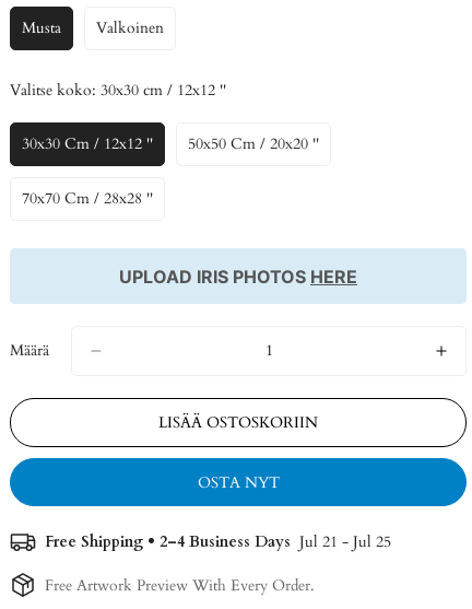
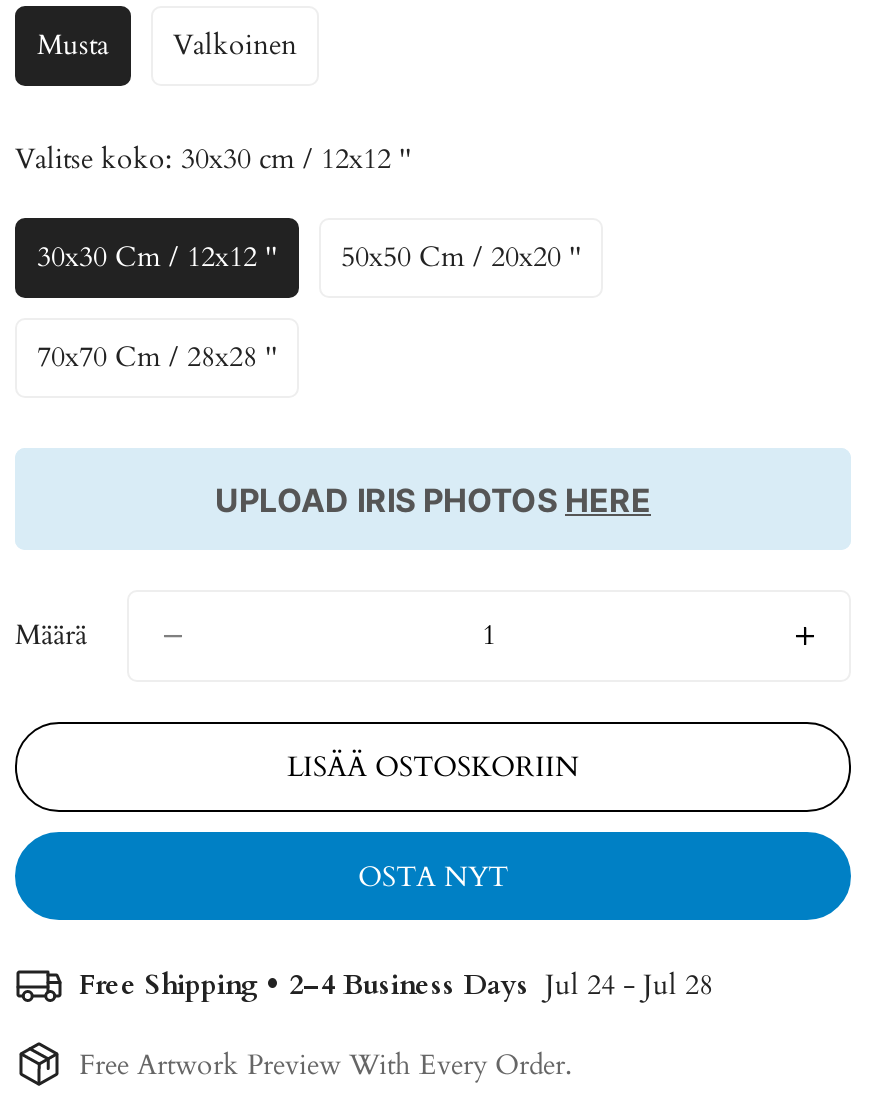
- Free Shipping • 2–4 Business Days Jul 21 - Jul 25
+ Free Shipping • 2–4 Business Days Jul 24 - Jul 28
